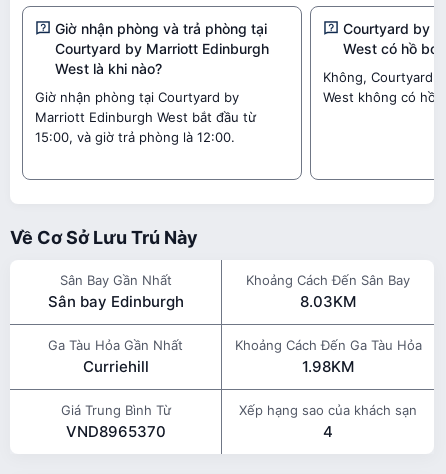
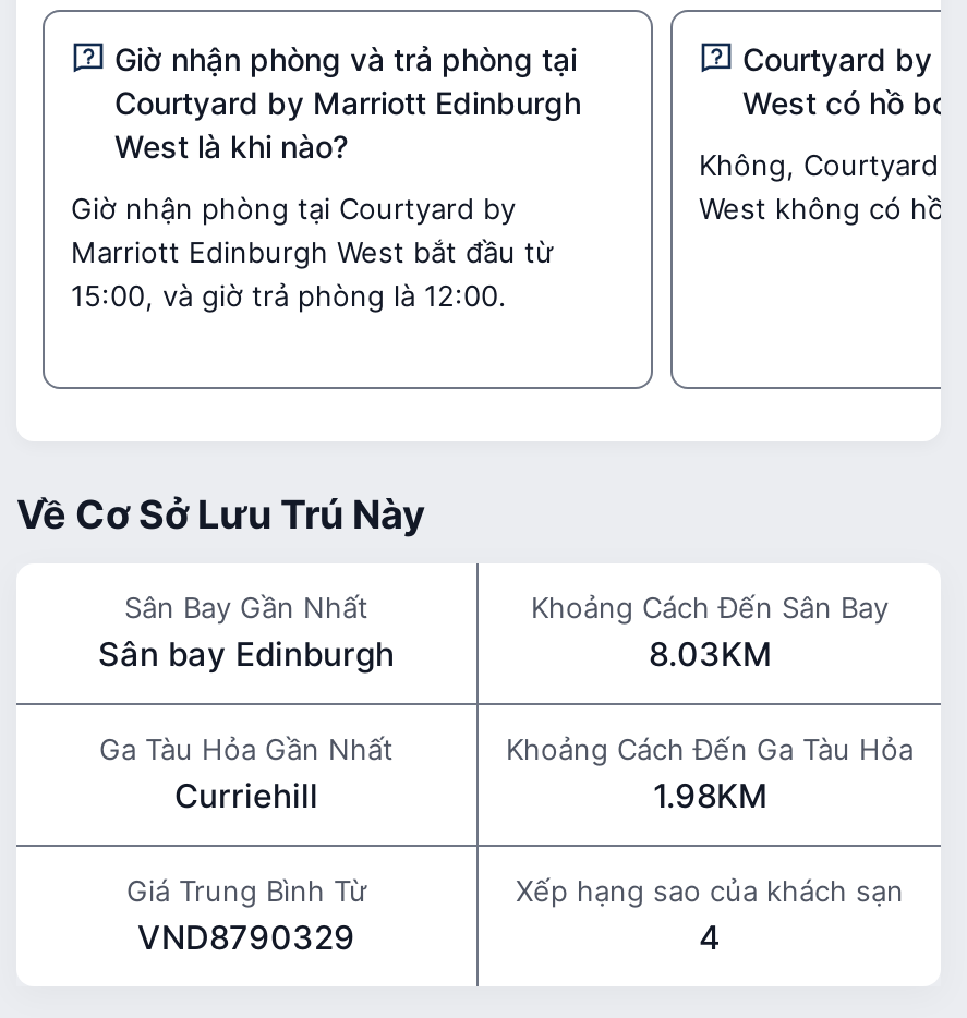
- VND8965370
+ VND8790329
